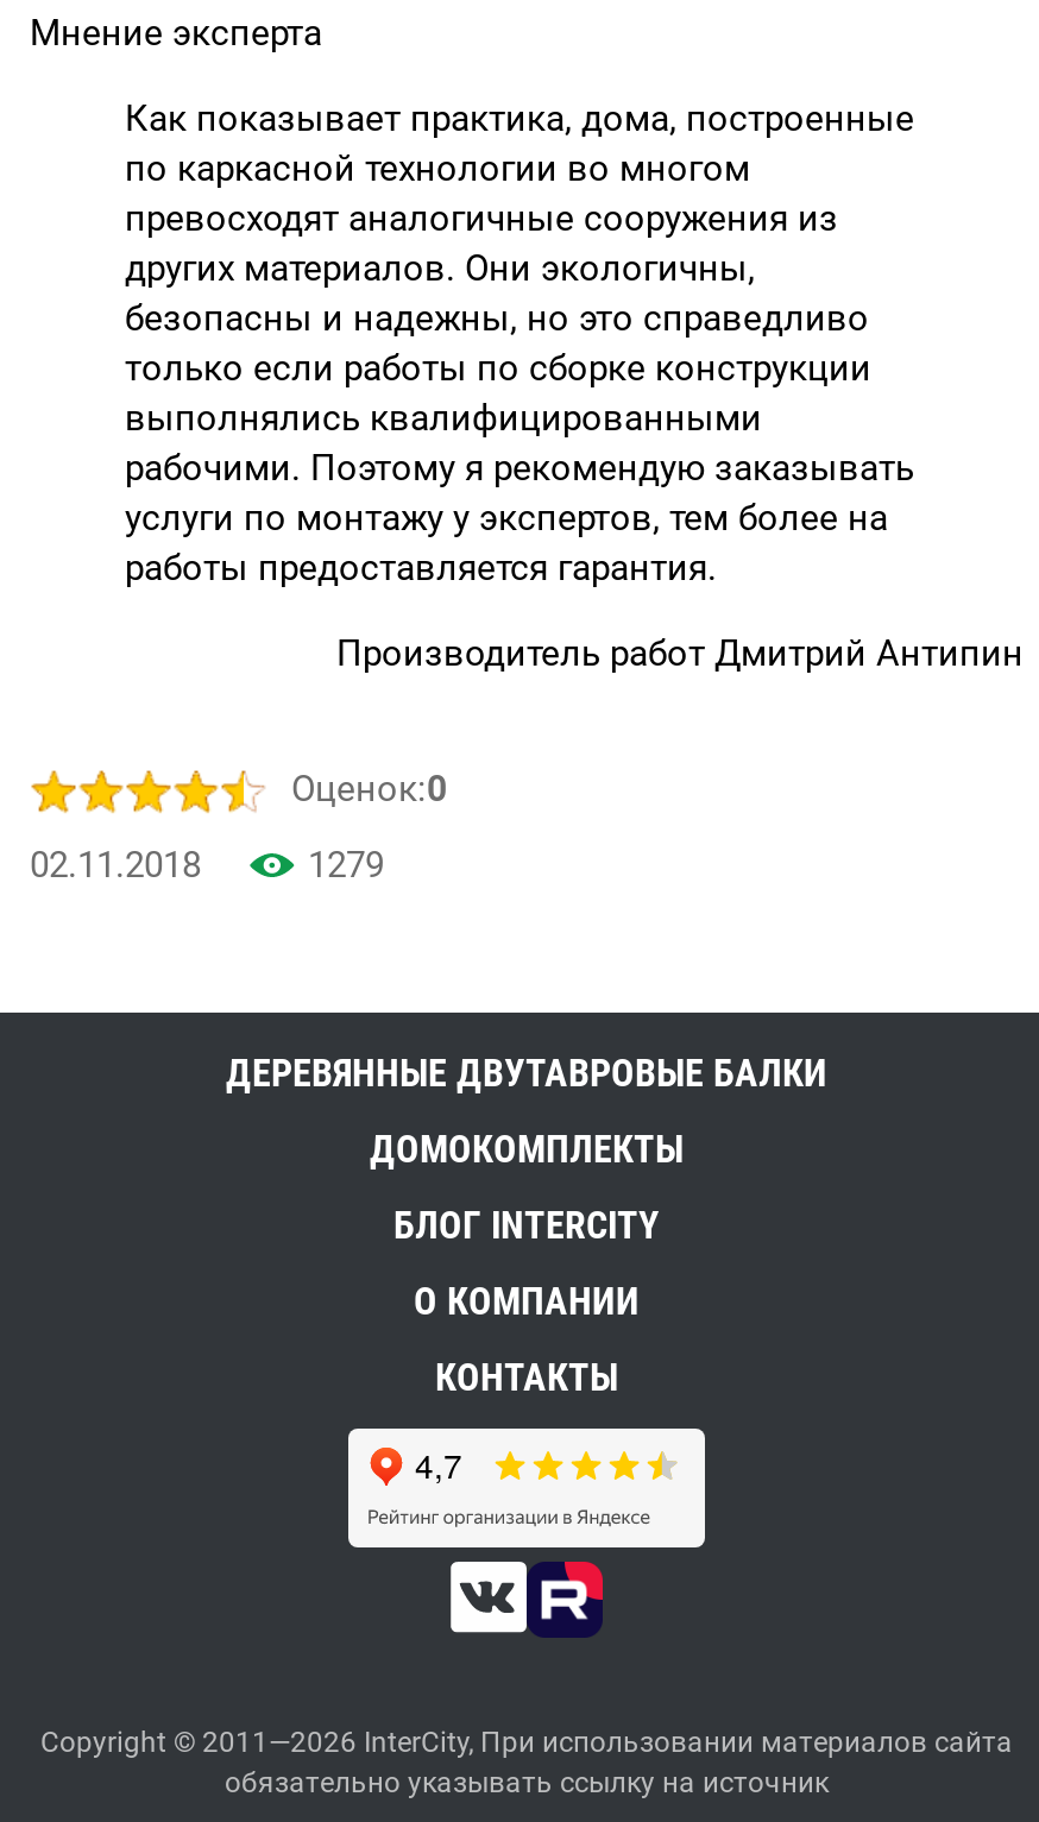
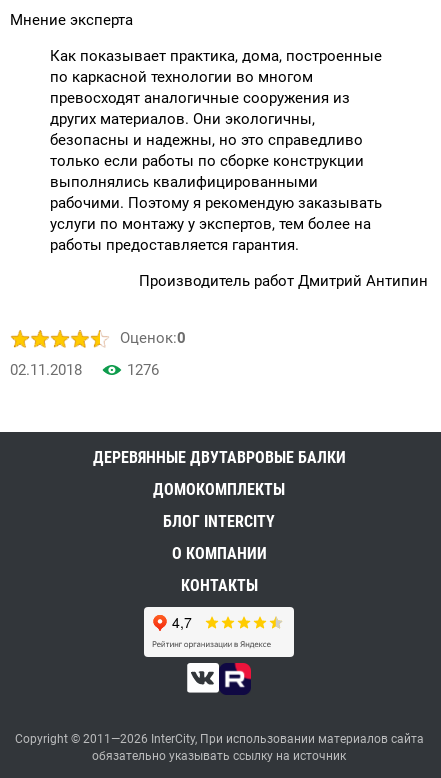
- 1279
+ 1276
